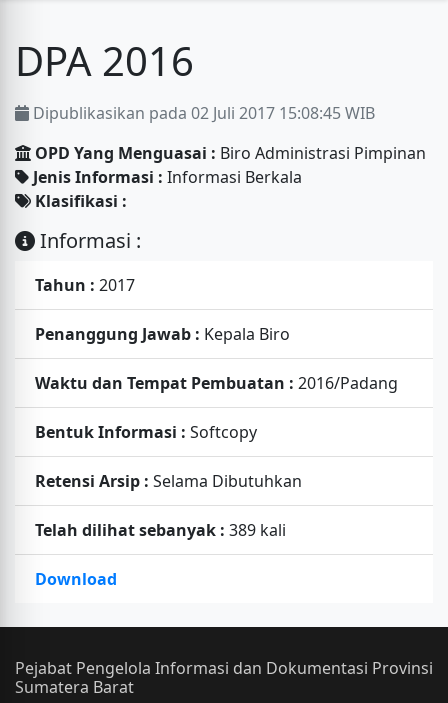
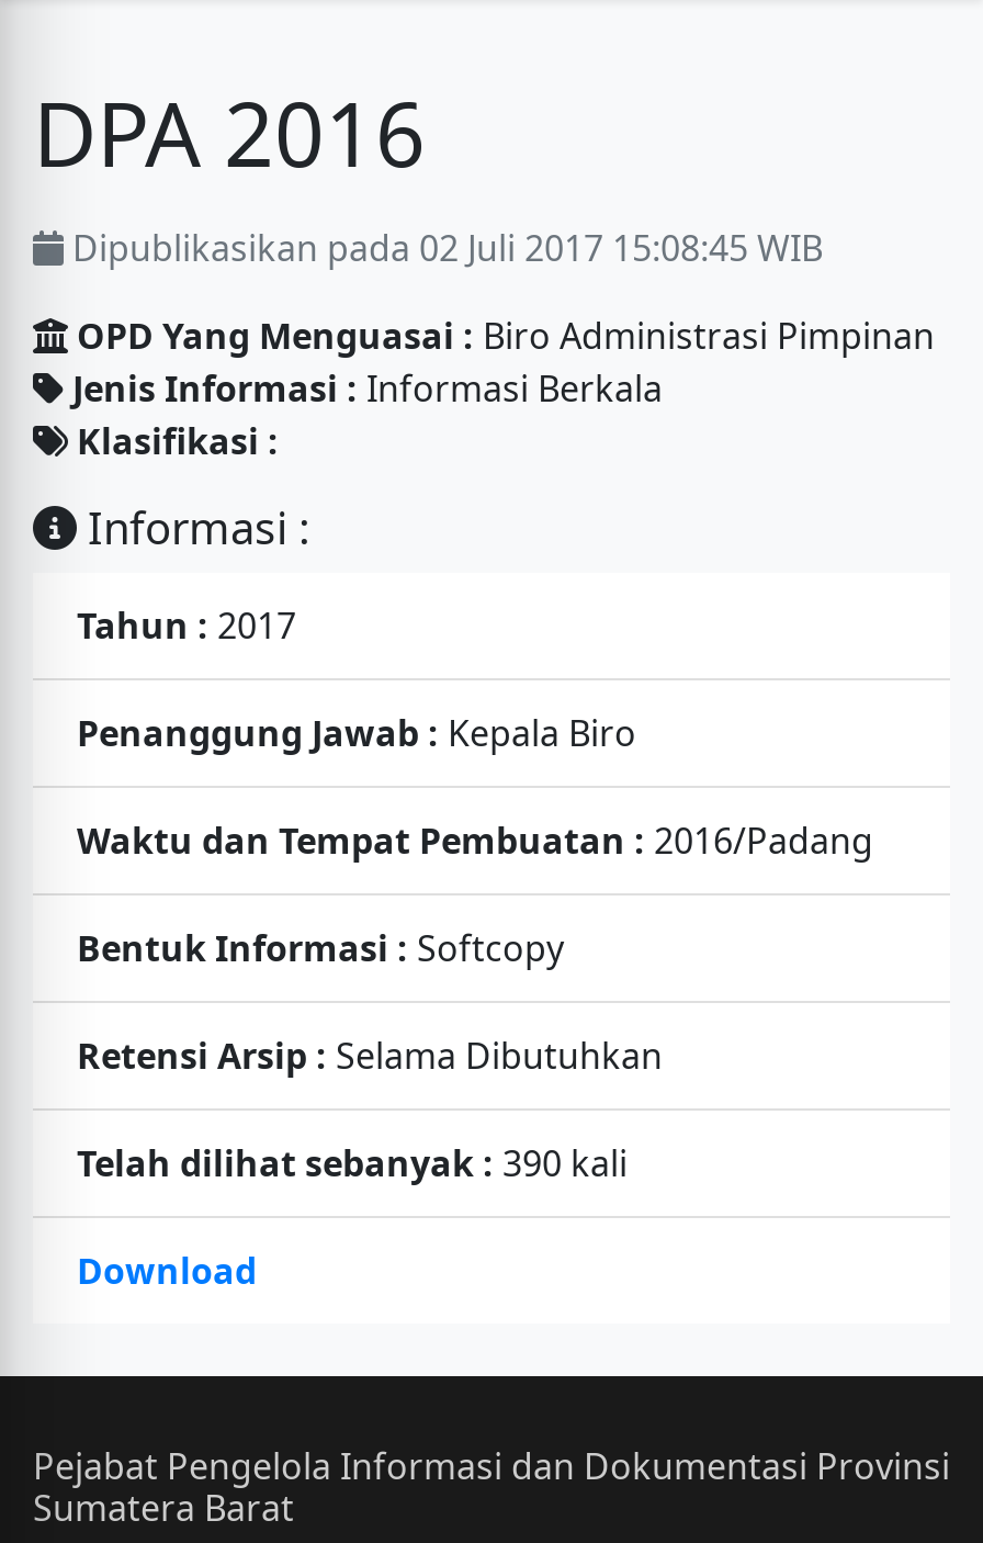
- Telah dilihat sebanyak : 389 kali
+ Telah dilihat sebanyak : 390 kali
